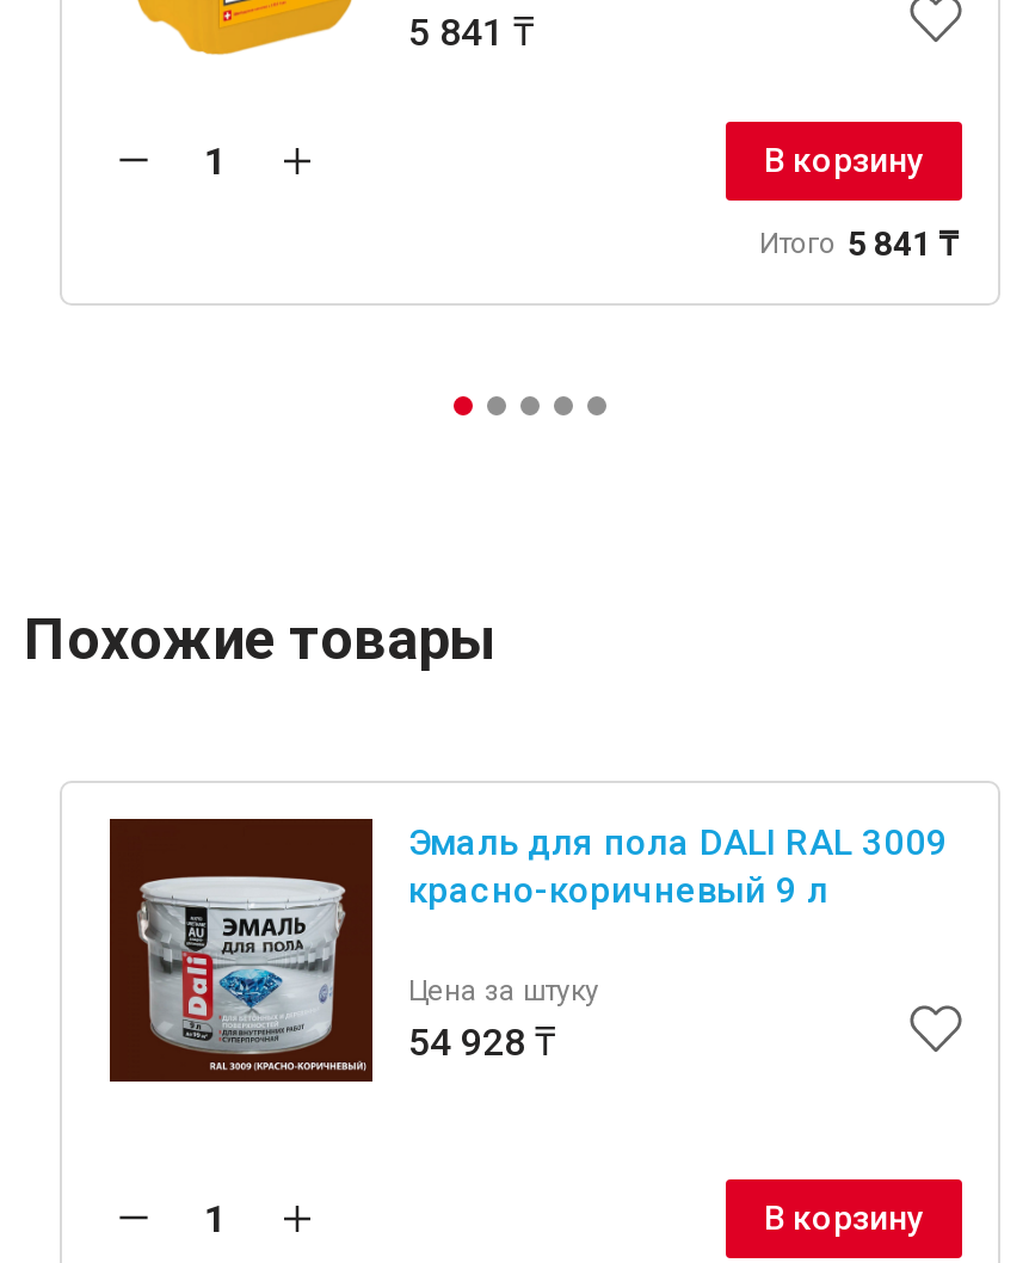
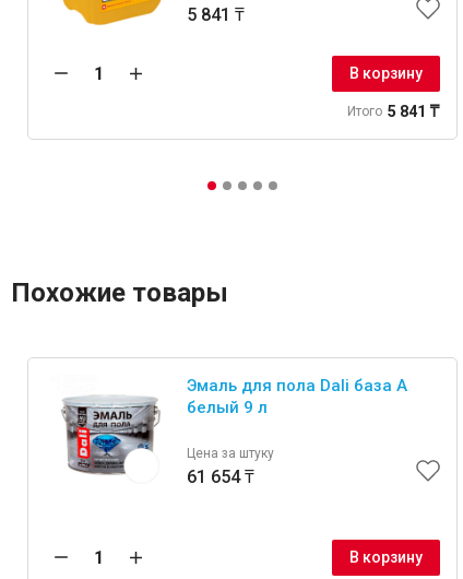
- [image]
- Эмаль для пола DALI RAL 3009
+ [image]
+ Эмаль для пола Dali база А

- красно-коричневый 9 л
+ белый 9 л

- 54 928 ₸
+ 61 654 ₸
